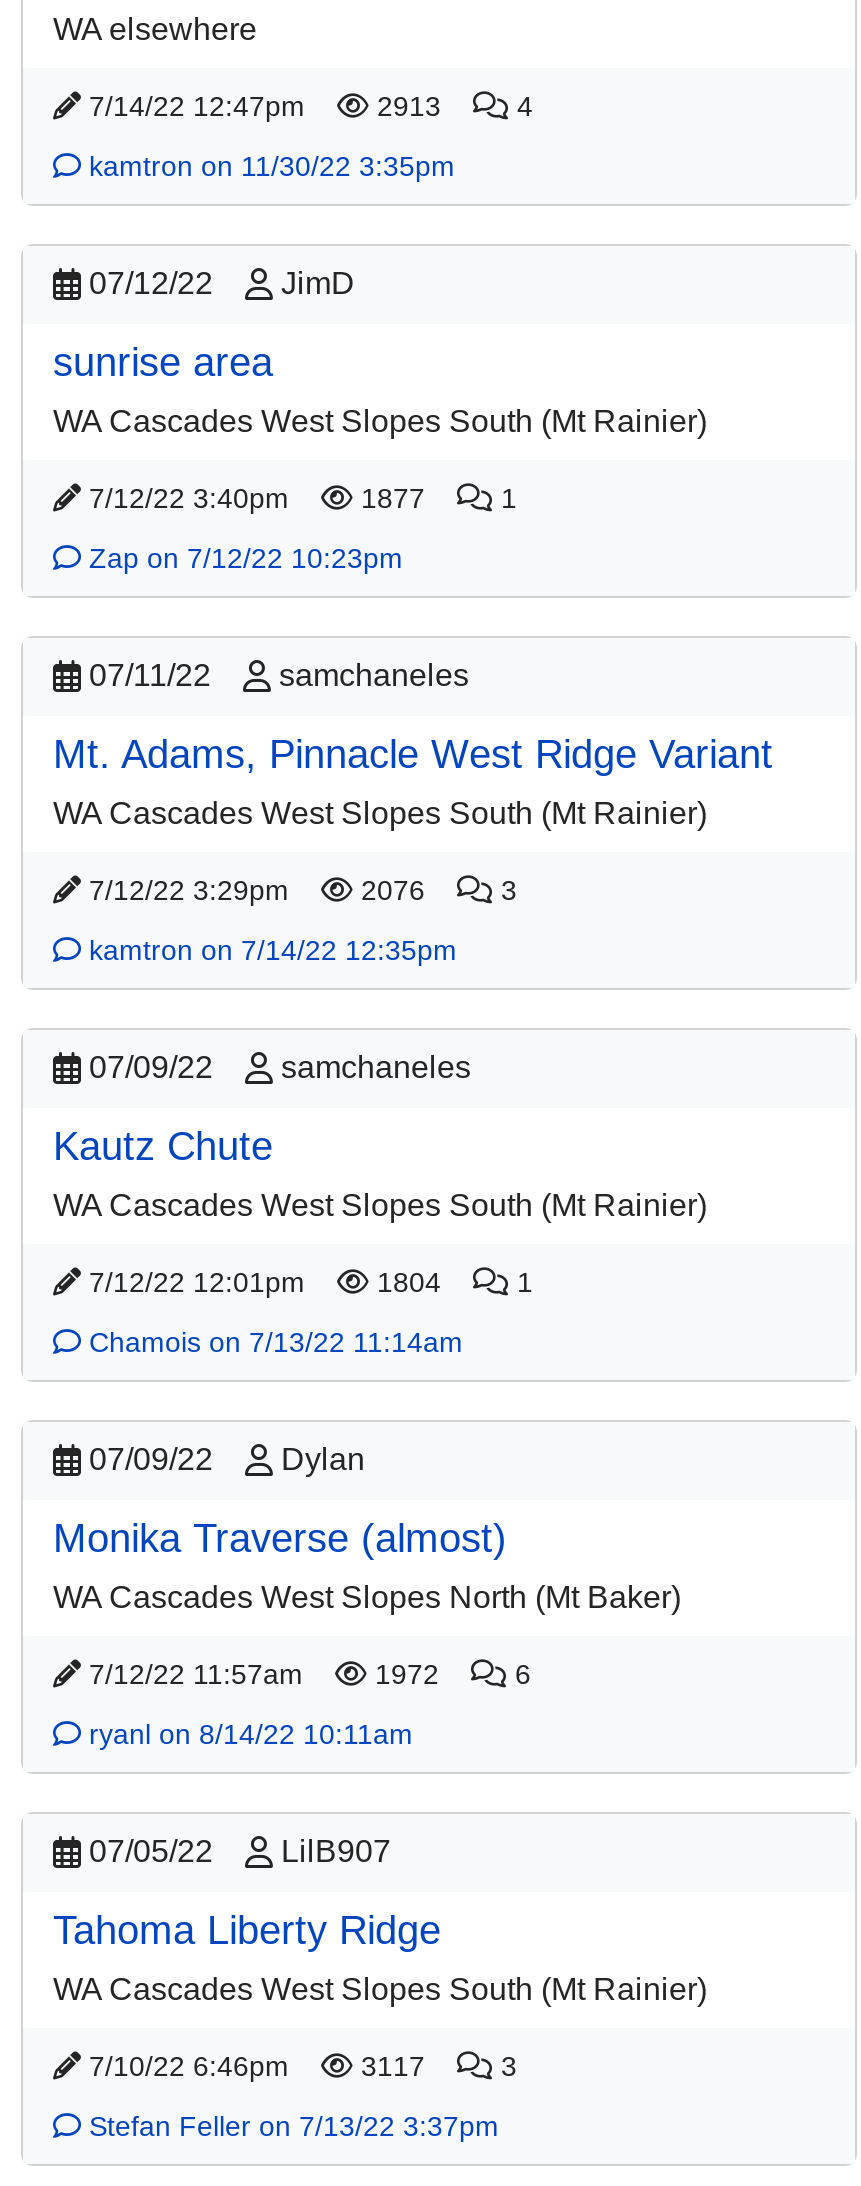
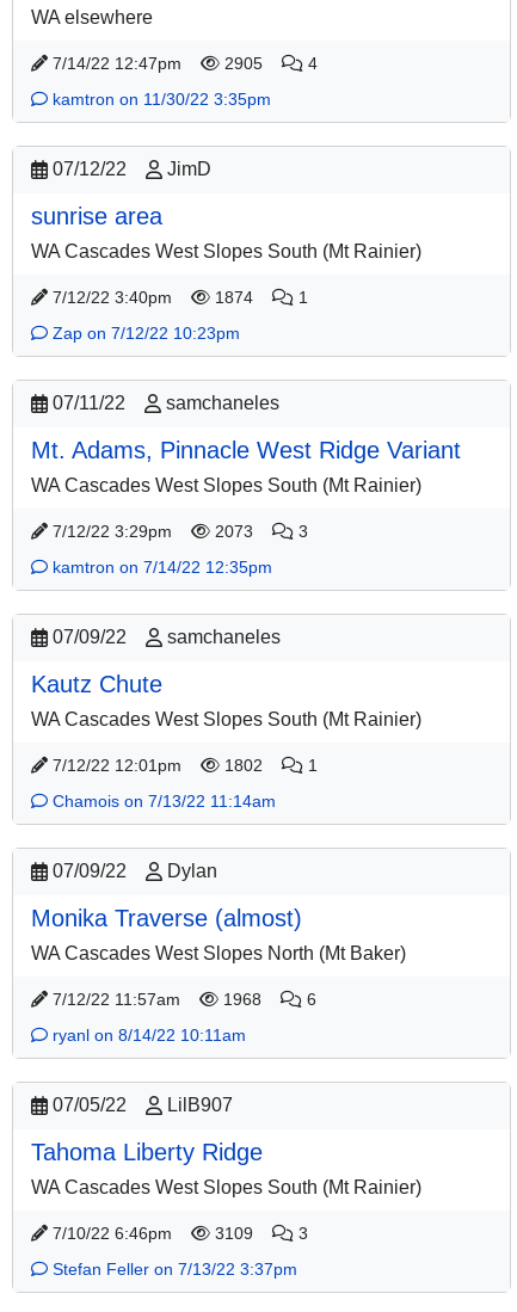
- 2913
+ 2905

- 1877
+ 1874

- 2076
+ 2073

- 1804
+ 1802

- 1972
+ 1968

- 3117
+ 3109
